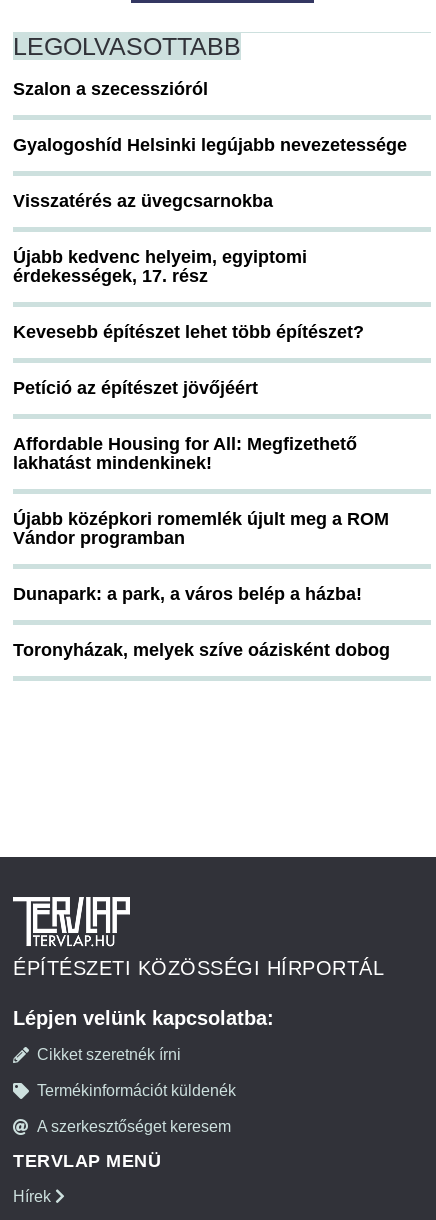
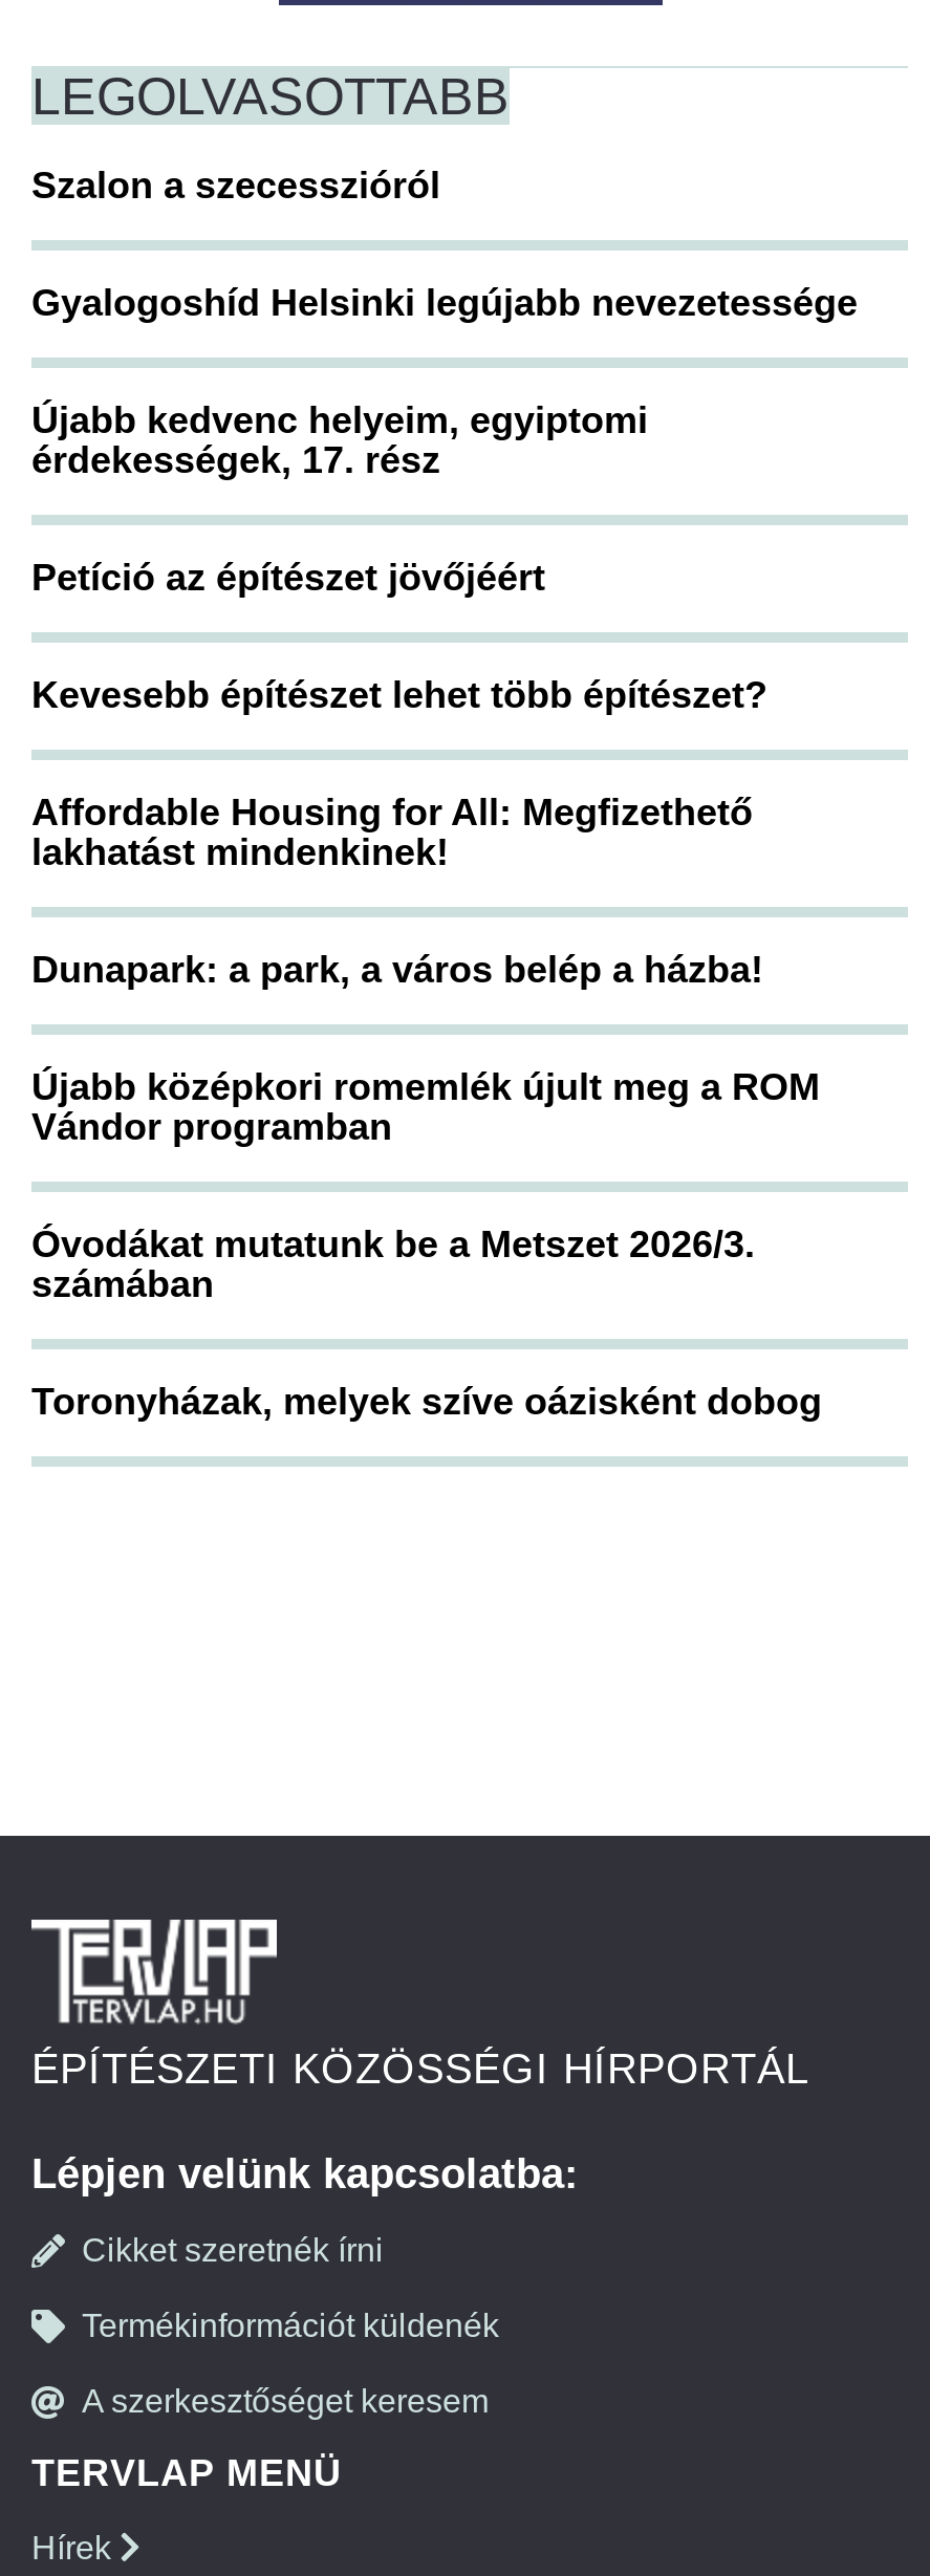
- Visszatérés az üvegcsarnokba

moved up: Újabb kedvenc helyeim, egyiptomi | érdekességek, 17. rész

moved up: Petíció az építészet jövőjéért

moved up: Affordable Housing for All: Megfizethető | lakhatást mindenkinek!

+ Óvodákat mutatunk be a Metszet 2026/3.
+ számában

moved up: Dunapark: a park, a város belép a házba!
